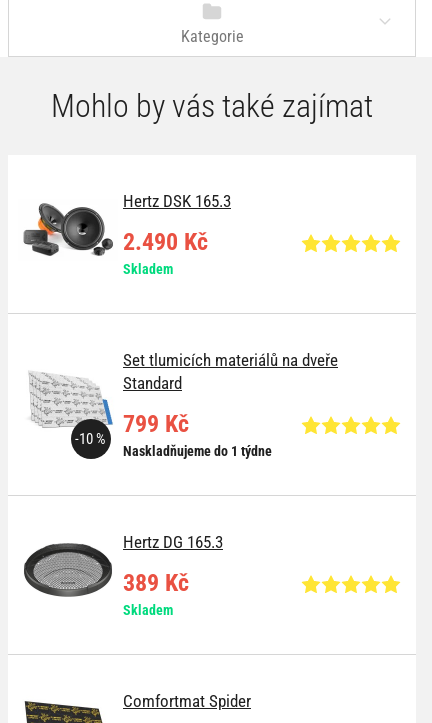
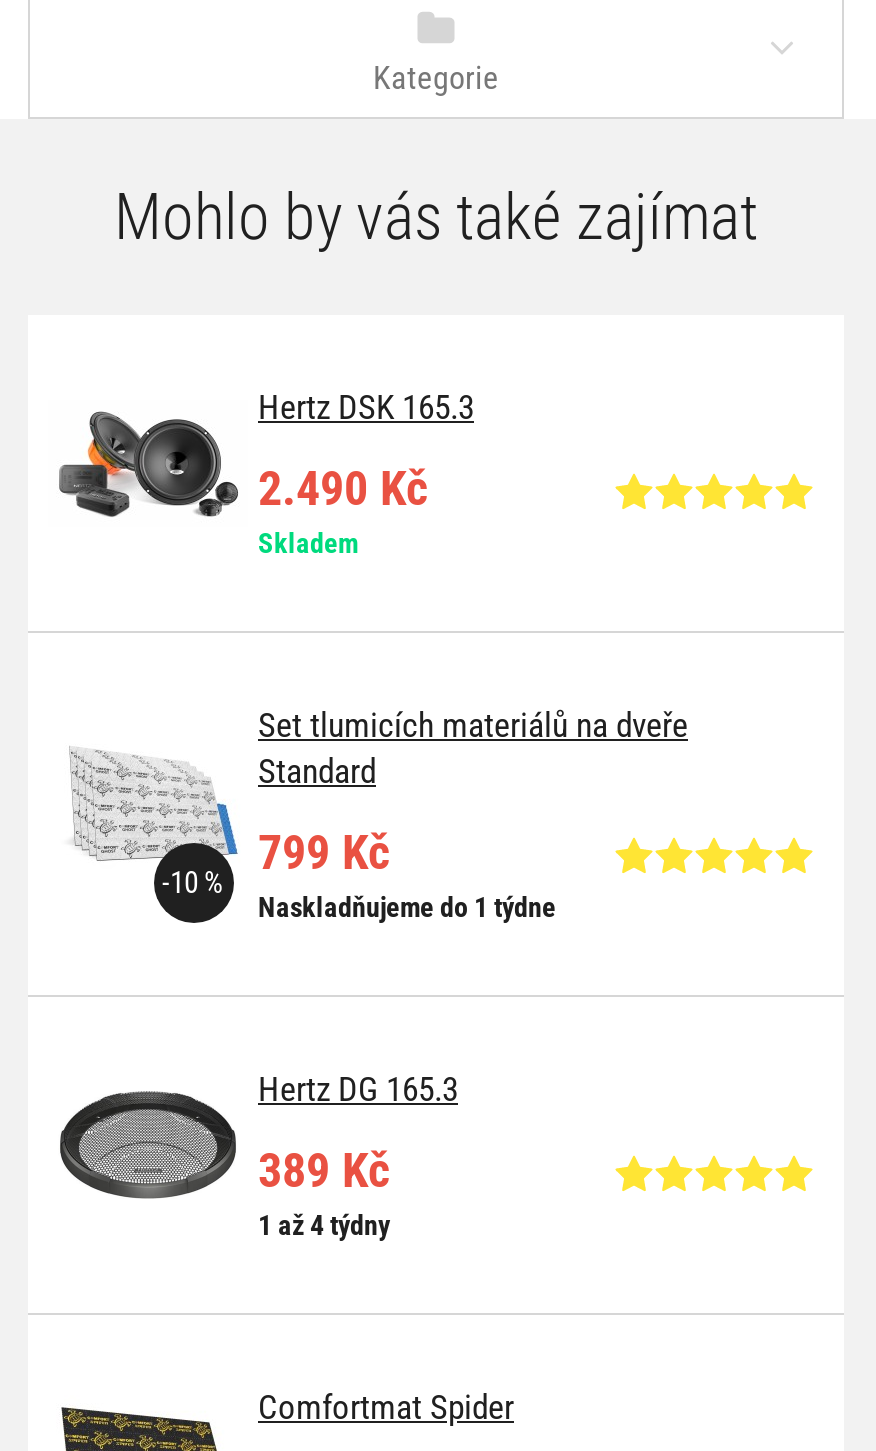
- Skladem
+ 1 až 4 týdny
